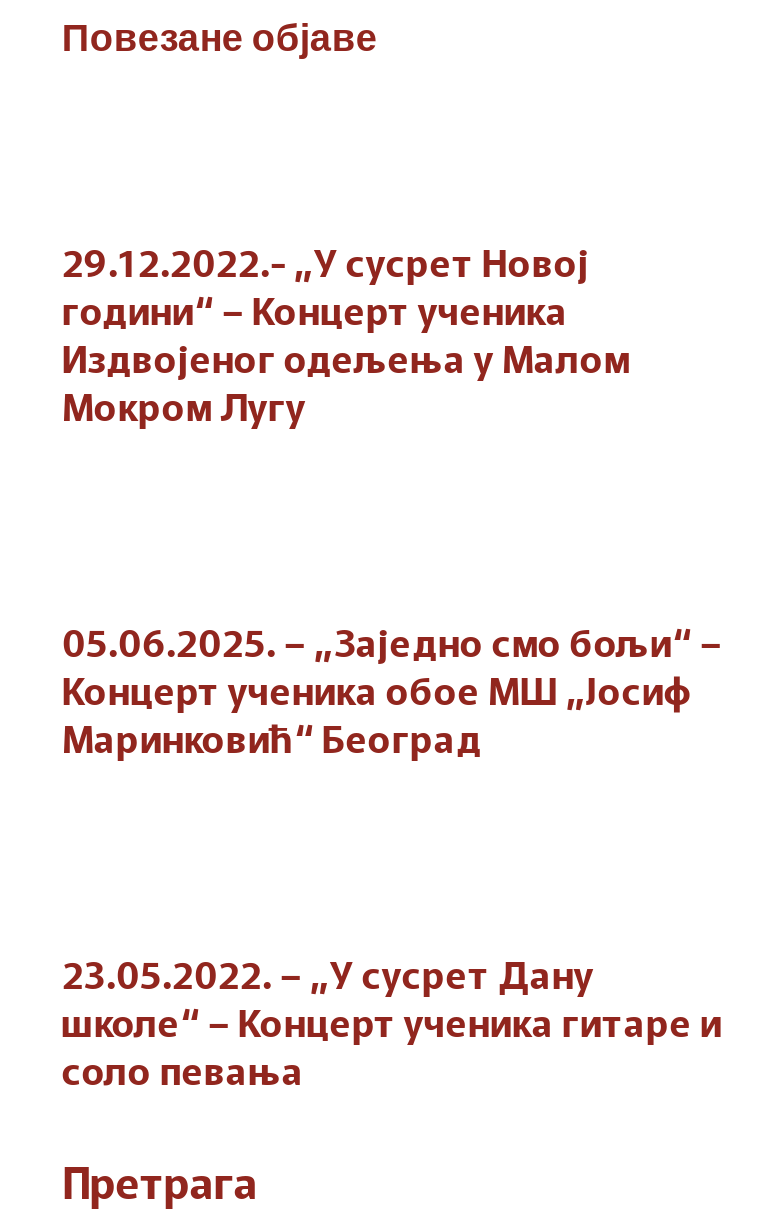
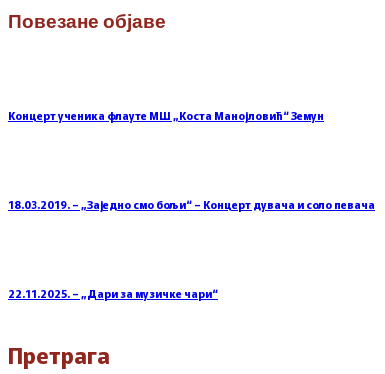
- 29.12.2022.- „У сусрет Новој
- години“ – Концерт ученика
- Издвојеног одељења у Малом
- Мокром Лугу
+ Концерт ученика флауте МШ „Коста Манојловић“ Земун

- 05.06.2025. – „Заједно смо бољи“ –
- Концерт ученика обое МШ „Јосиф
- Маринковић“ Београд
+ 18.03.2019. – „Заједно смо бољи“ – Концерт дувача и соло певача

- 23.05.2022. – „У сусрет Дану
- школе“ – Концерт ученика гитаре и
- соло певања
+ 22.11.2025. – „Дари за музичке чари“
